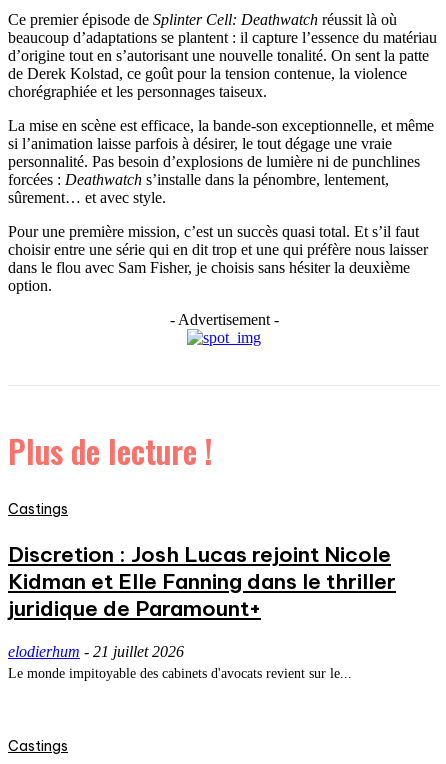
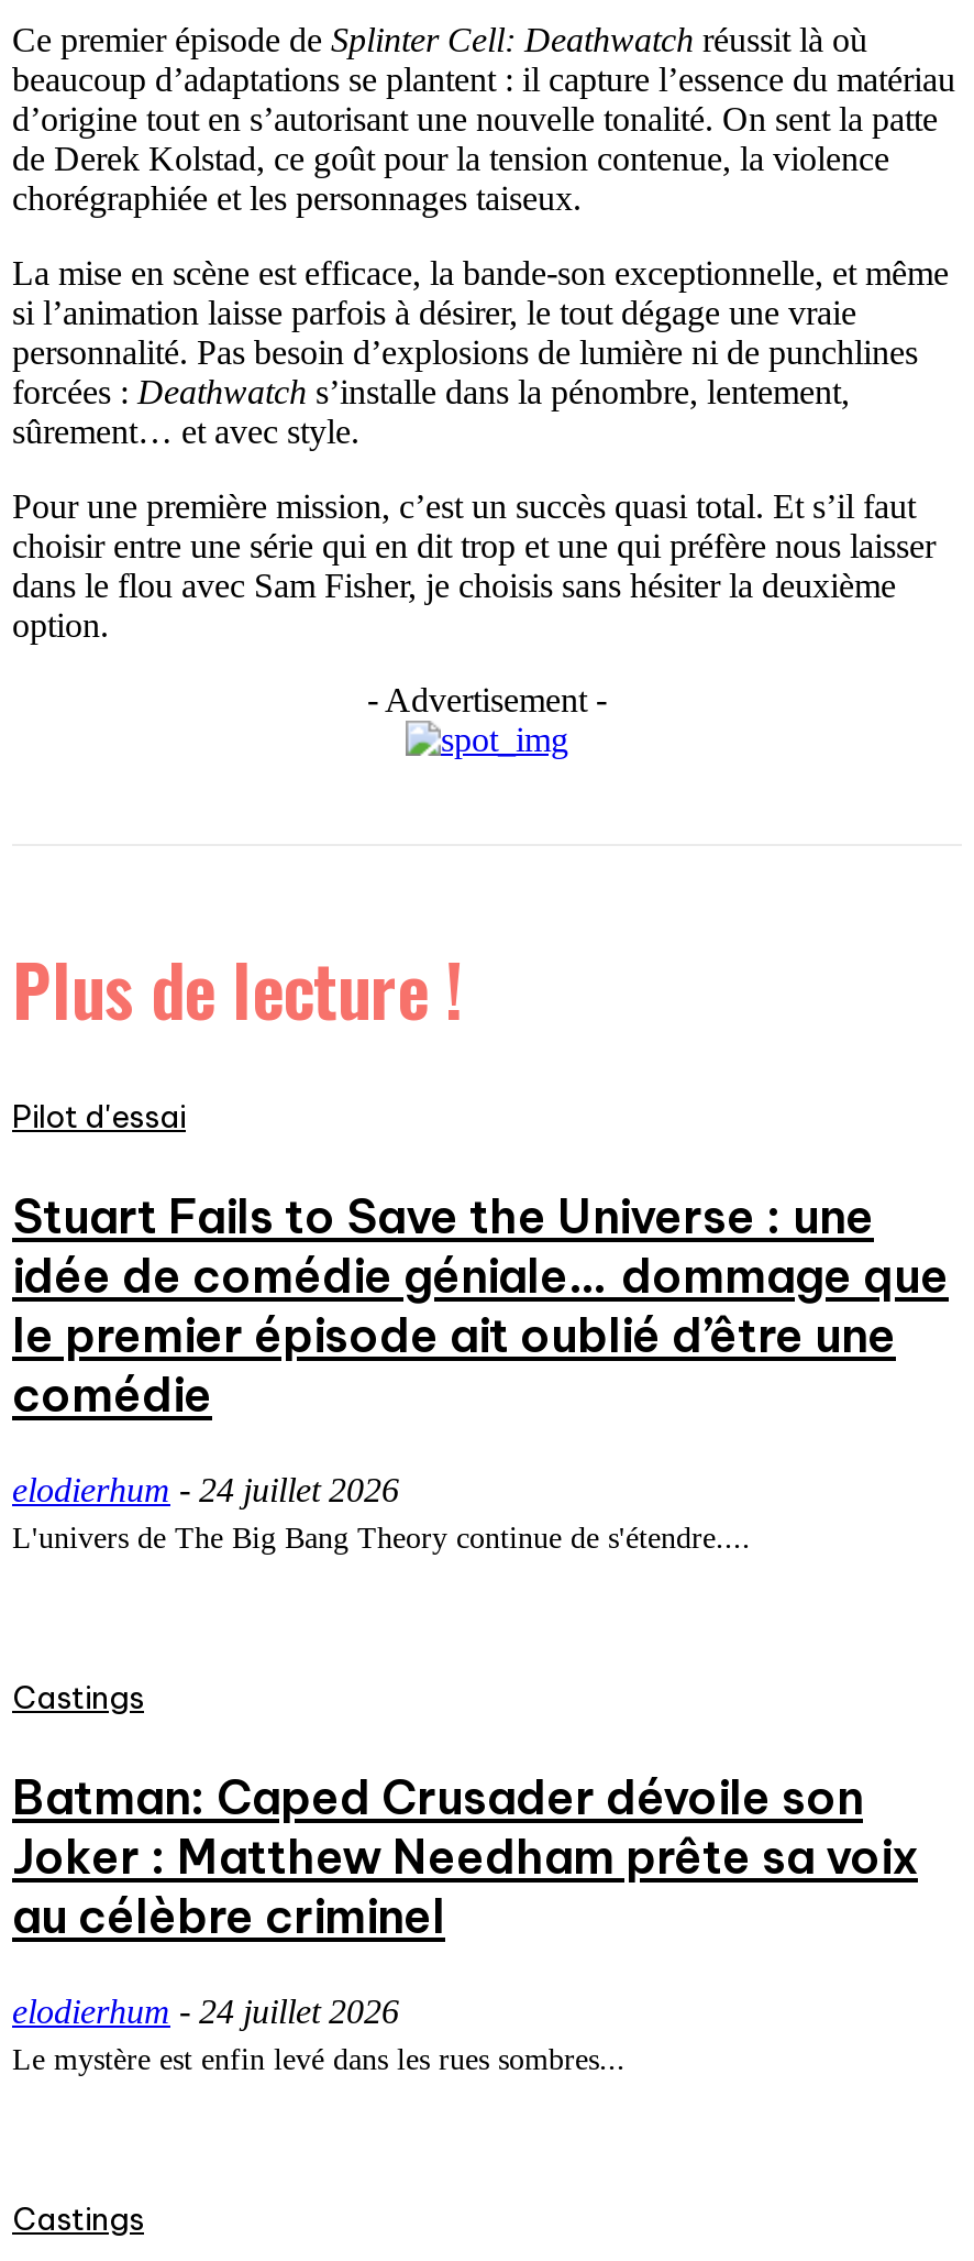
+ Pilot d'essai
+ Stuart Fails to Save the Universe : une
+ idée de comédie géniale… dommage que
+ le premier épisode ait oublié d’être une
+ comédie
+ elodierhum - 24 juillet 2026
+ L'univers de The Big Bang Theory continue de s'étendre....

- Discretion : Josh Lucas rejoint Nicole
- Kidman et Elle Fanning dans le thriller
- juridique de Paramount+
+ Batman: Caped Crusader dévoile son
+ Joker : Matthew Needham prête sa voix
+ au célèbre criminel

- elodierhum - 21 juillet 2026
- Le monde impitoyable des cabinets d'avocats revient sur le...
+ elodierhum - 24 juillet 2026
+ Le mystère est enfin levé dans les rues sombres...
